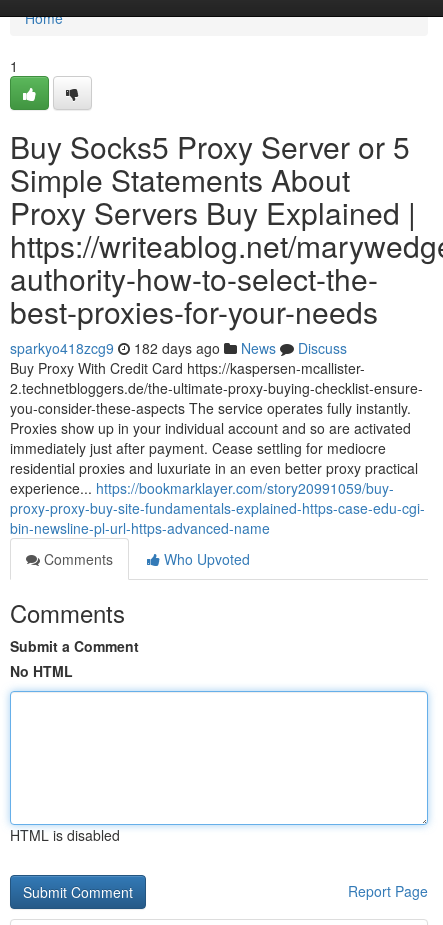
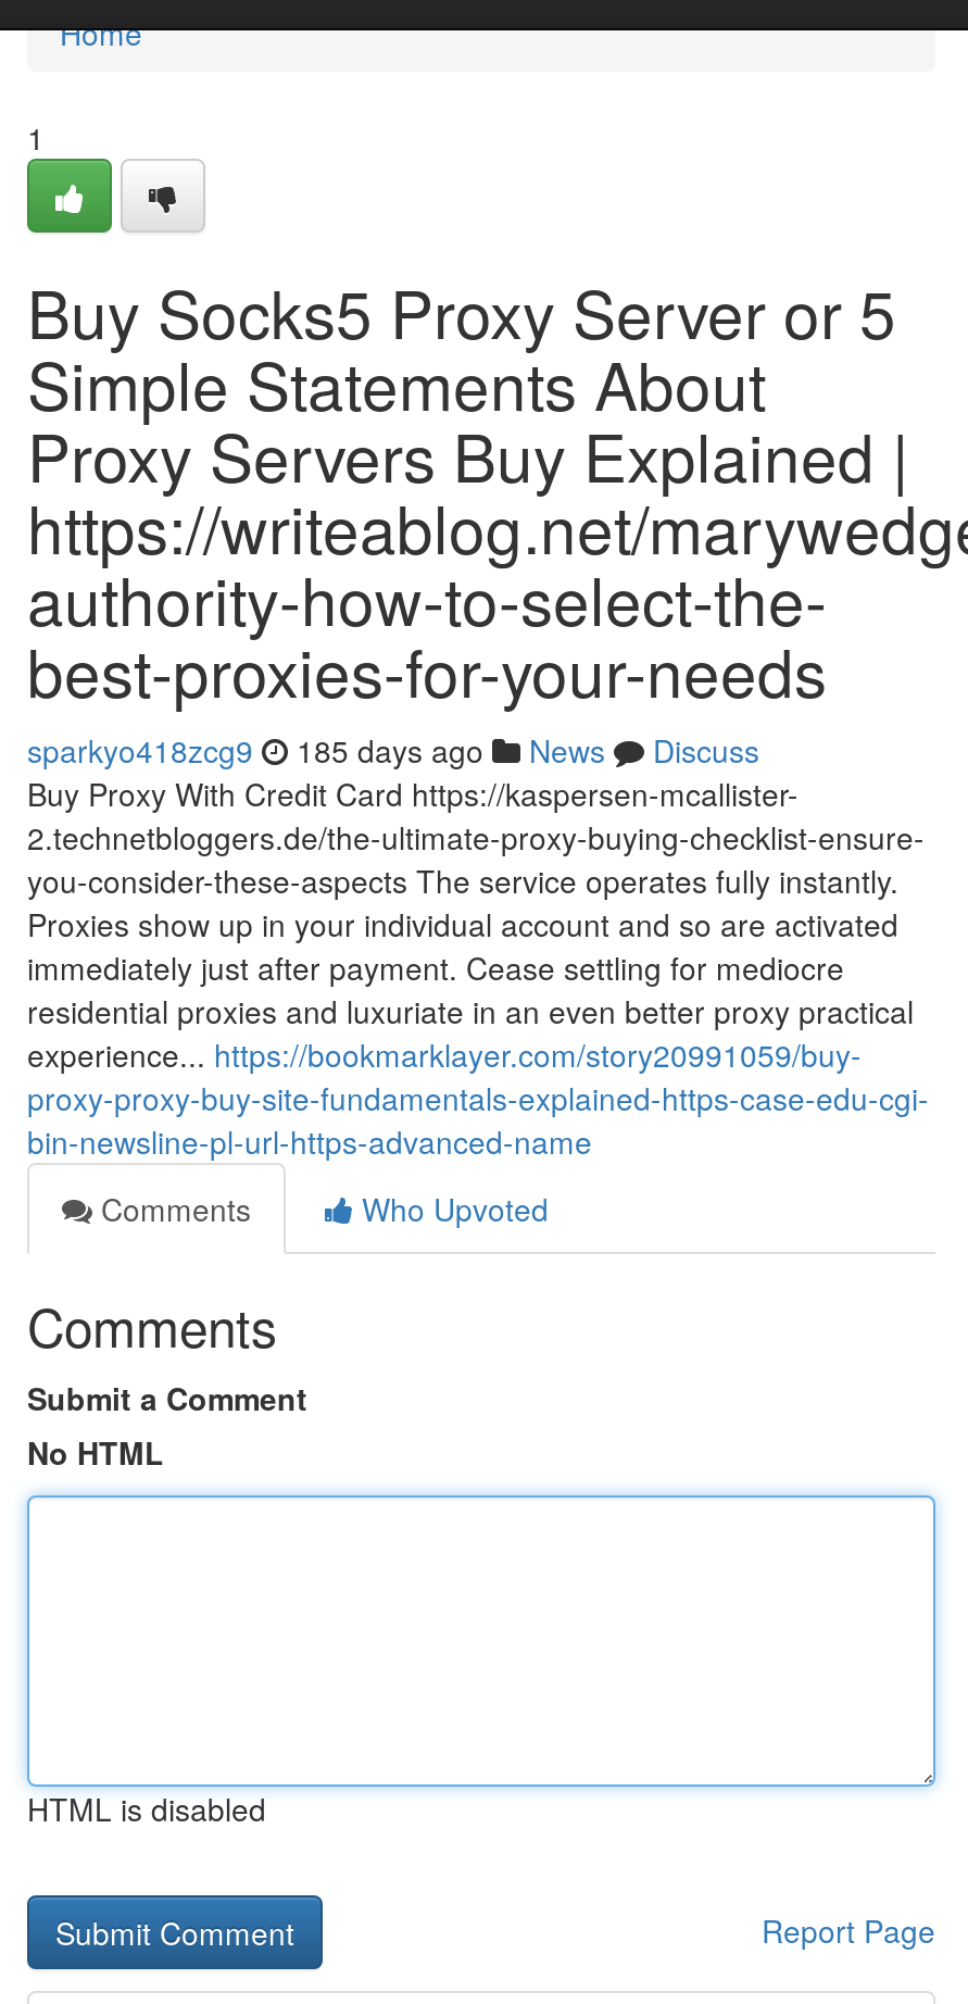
- sparkyo418zcg9 182 days ago News Discuss
+ sparkyo418zcg9 185 days ago News Discuss
